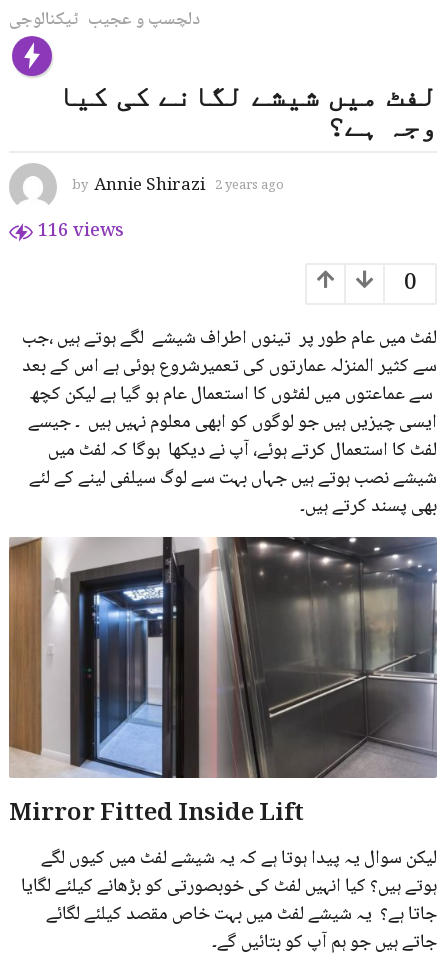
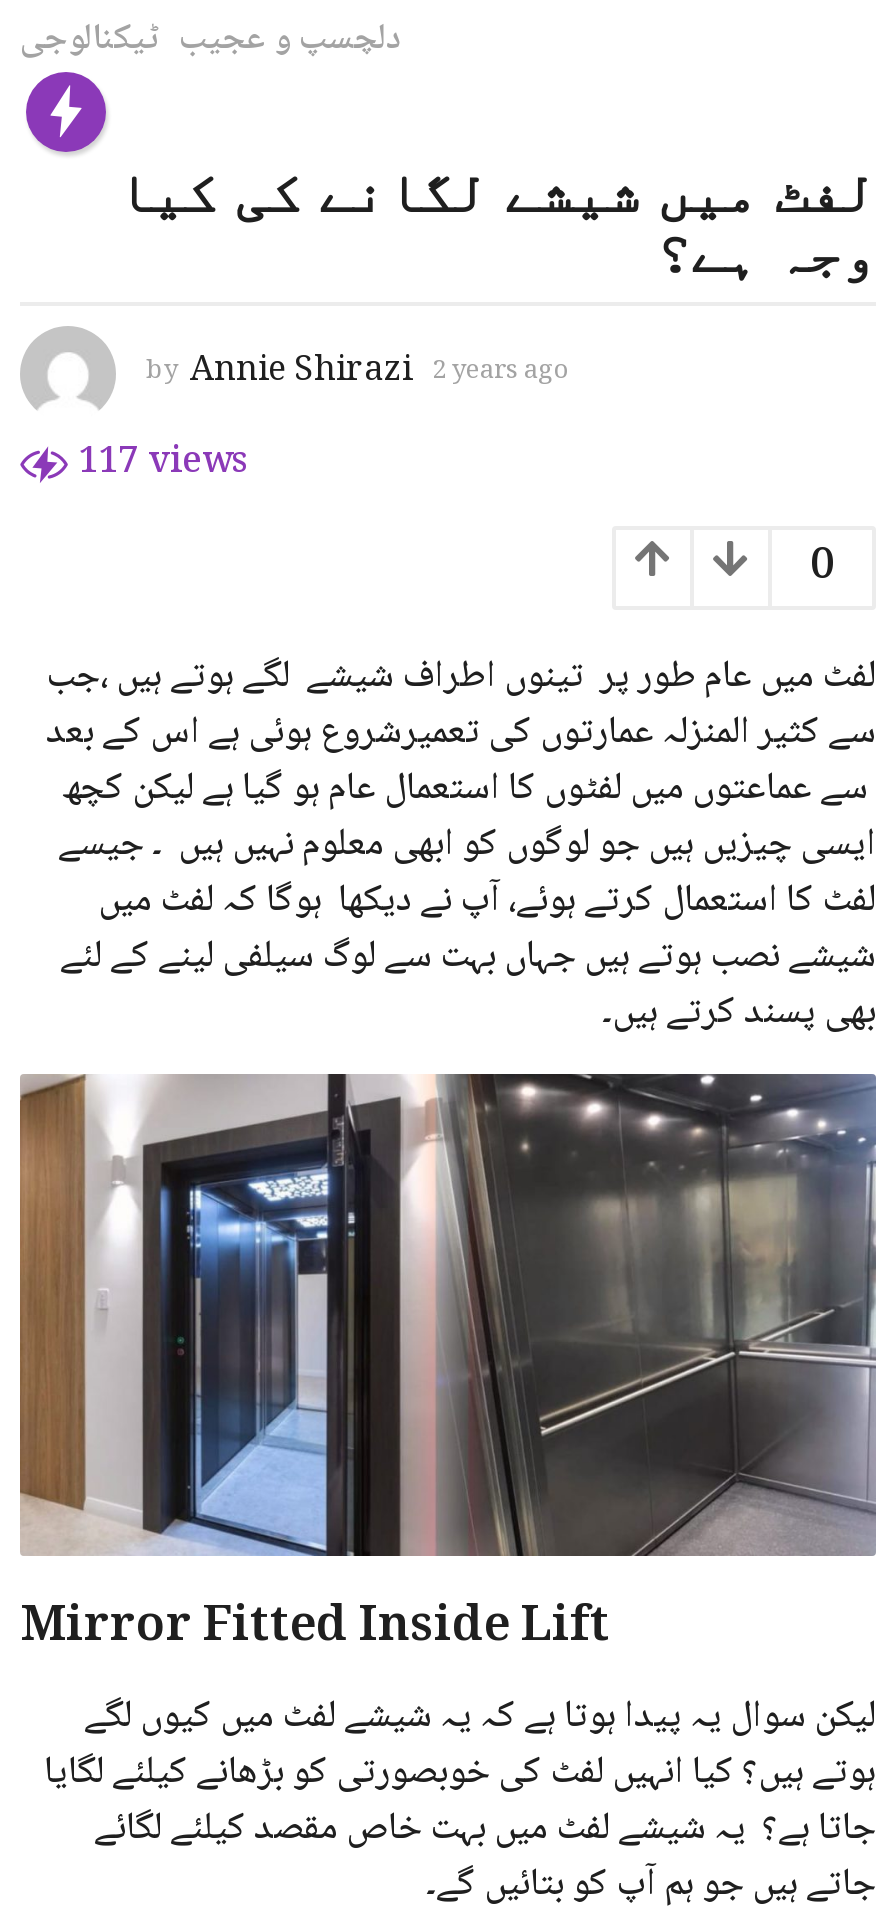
- 116 views
+ 117 views
